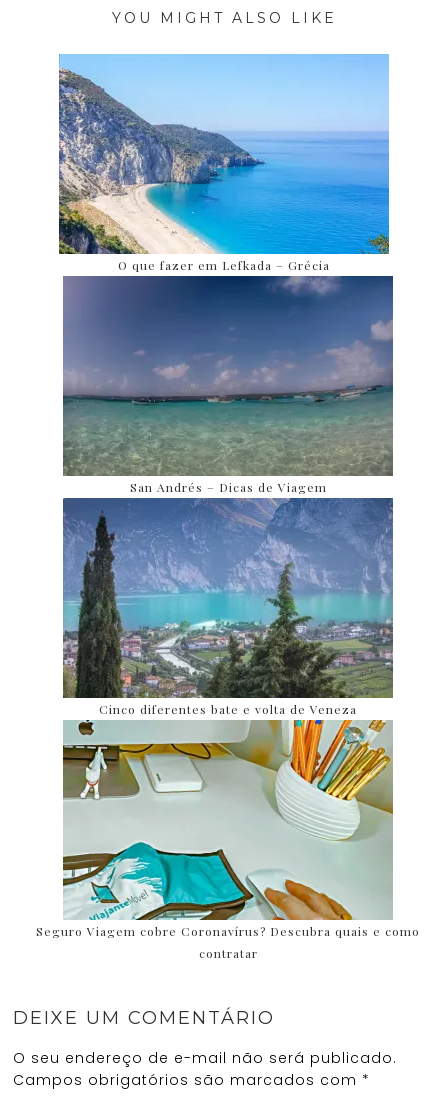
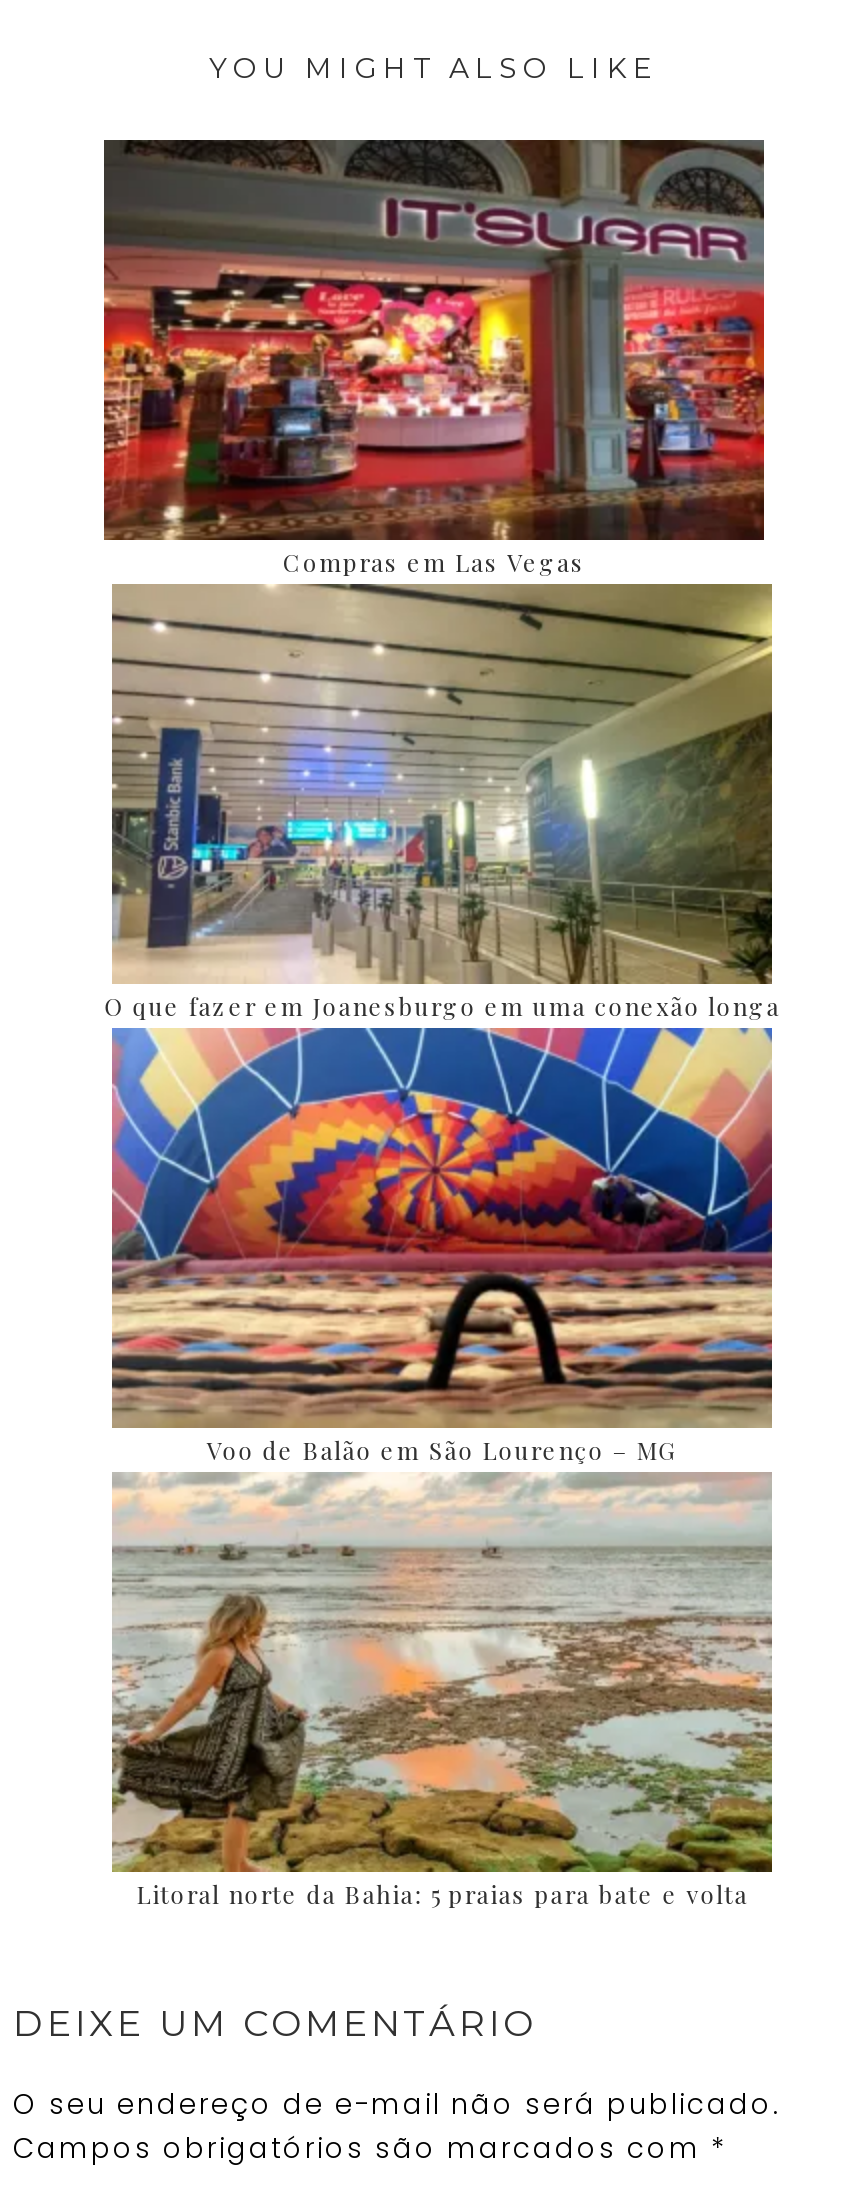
- [image]
- O que fazer em Lefkada – Grécia
+ [image]
+ Compras em Las Vegas

- [image]
- San Andrés – Dicas de Viagem
+ [image]
+ O que fazer em Joanesburgo em uma conexão longa

- [image]
- Cinco diferentes bate e volta de Veneza
+ [image]
+ Voo de Balão em São Lourenço – MG

- [image]
- Seguro Viagem cobre Coronavírus? Descubra quais e como
- contratar
+ [image]
+ Litoral norte da Bahia: 5 praias para bate e volta
